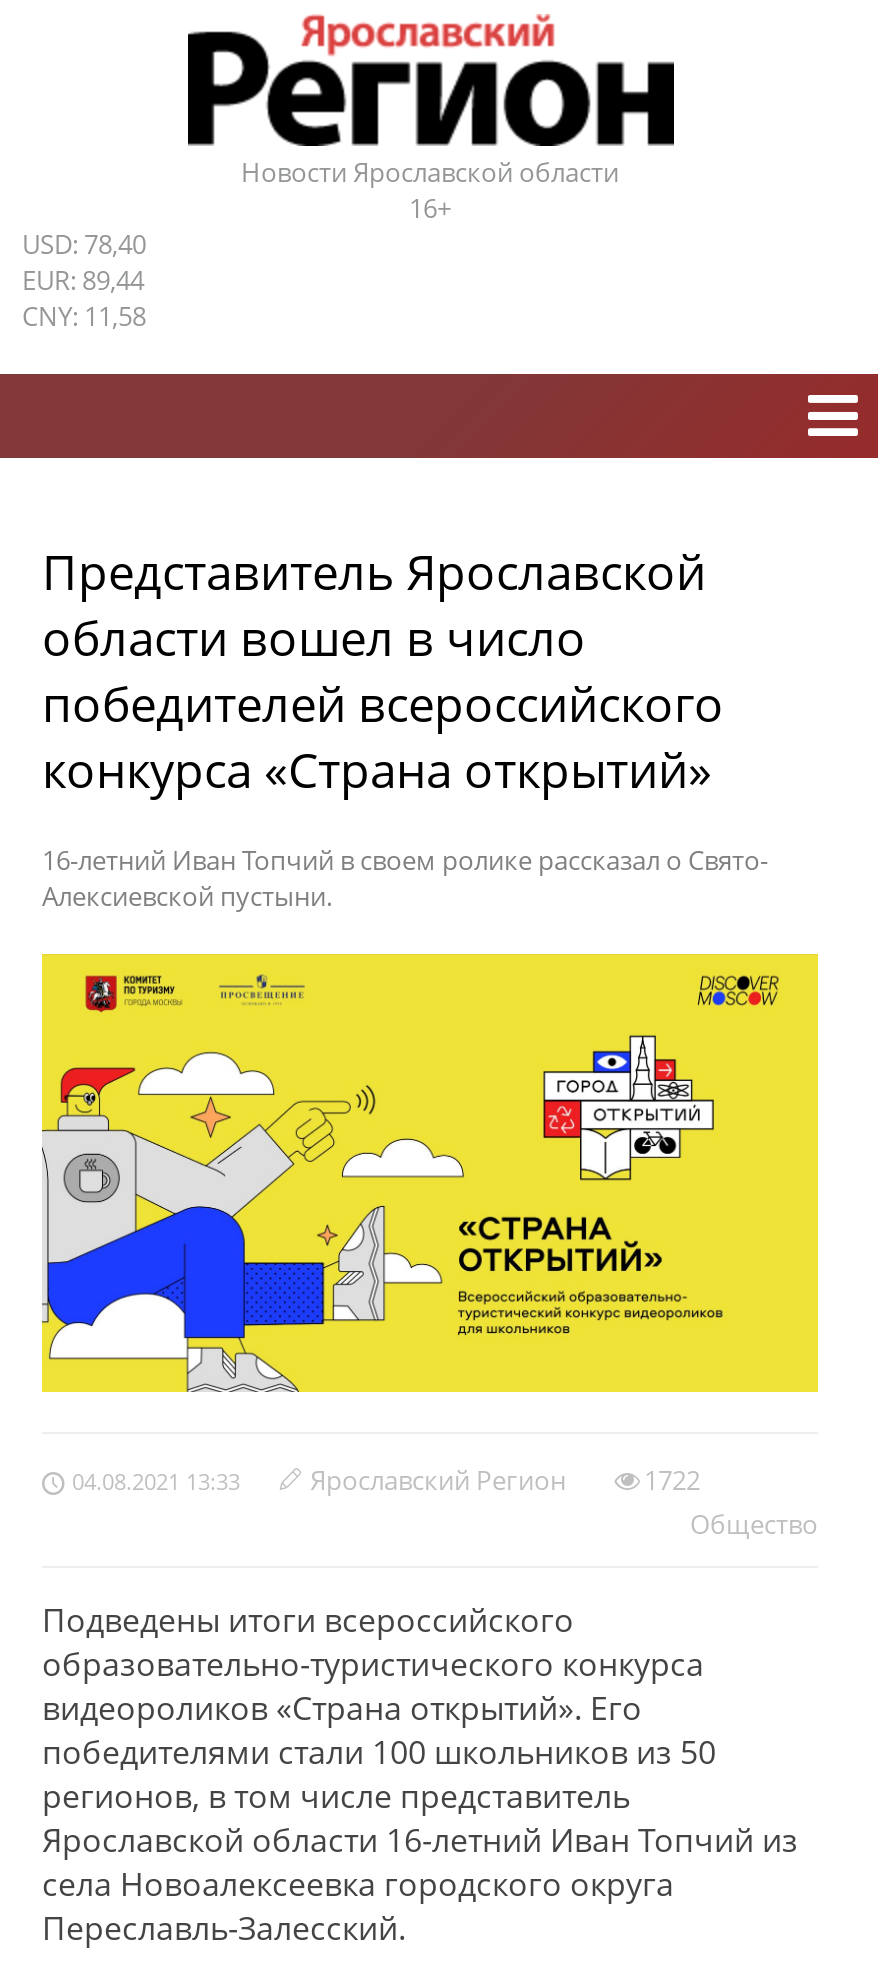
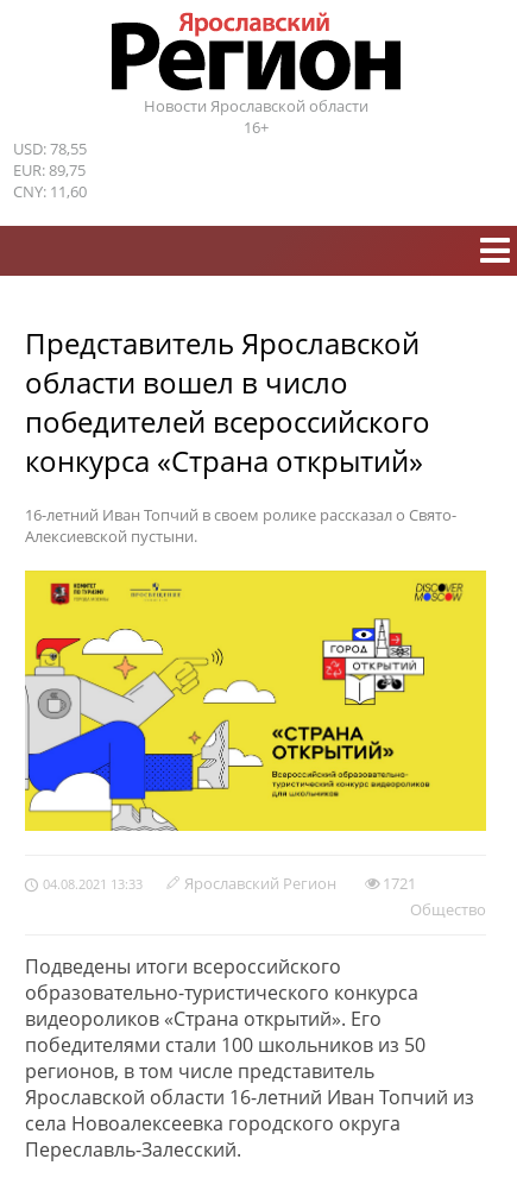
- USD: 78,40
+ USD: 78,55

- EUR: 89,44
+ EUR: 89,75

- CNY: 11,58
+ CNY: 11,60

- 1722
+ 1721
